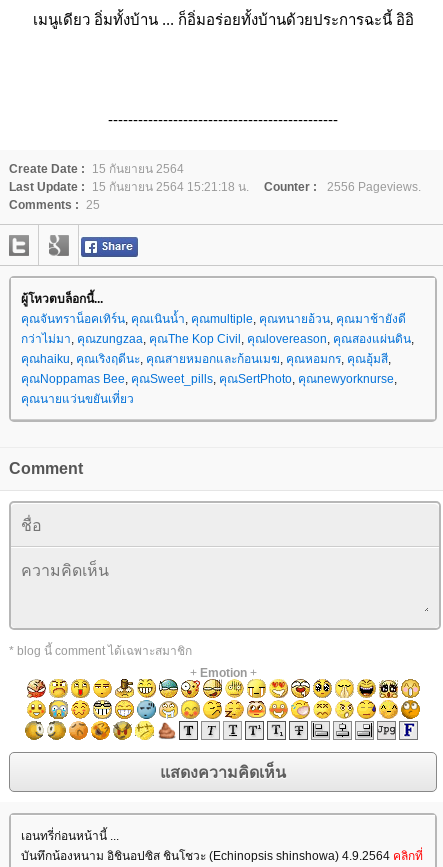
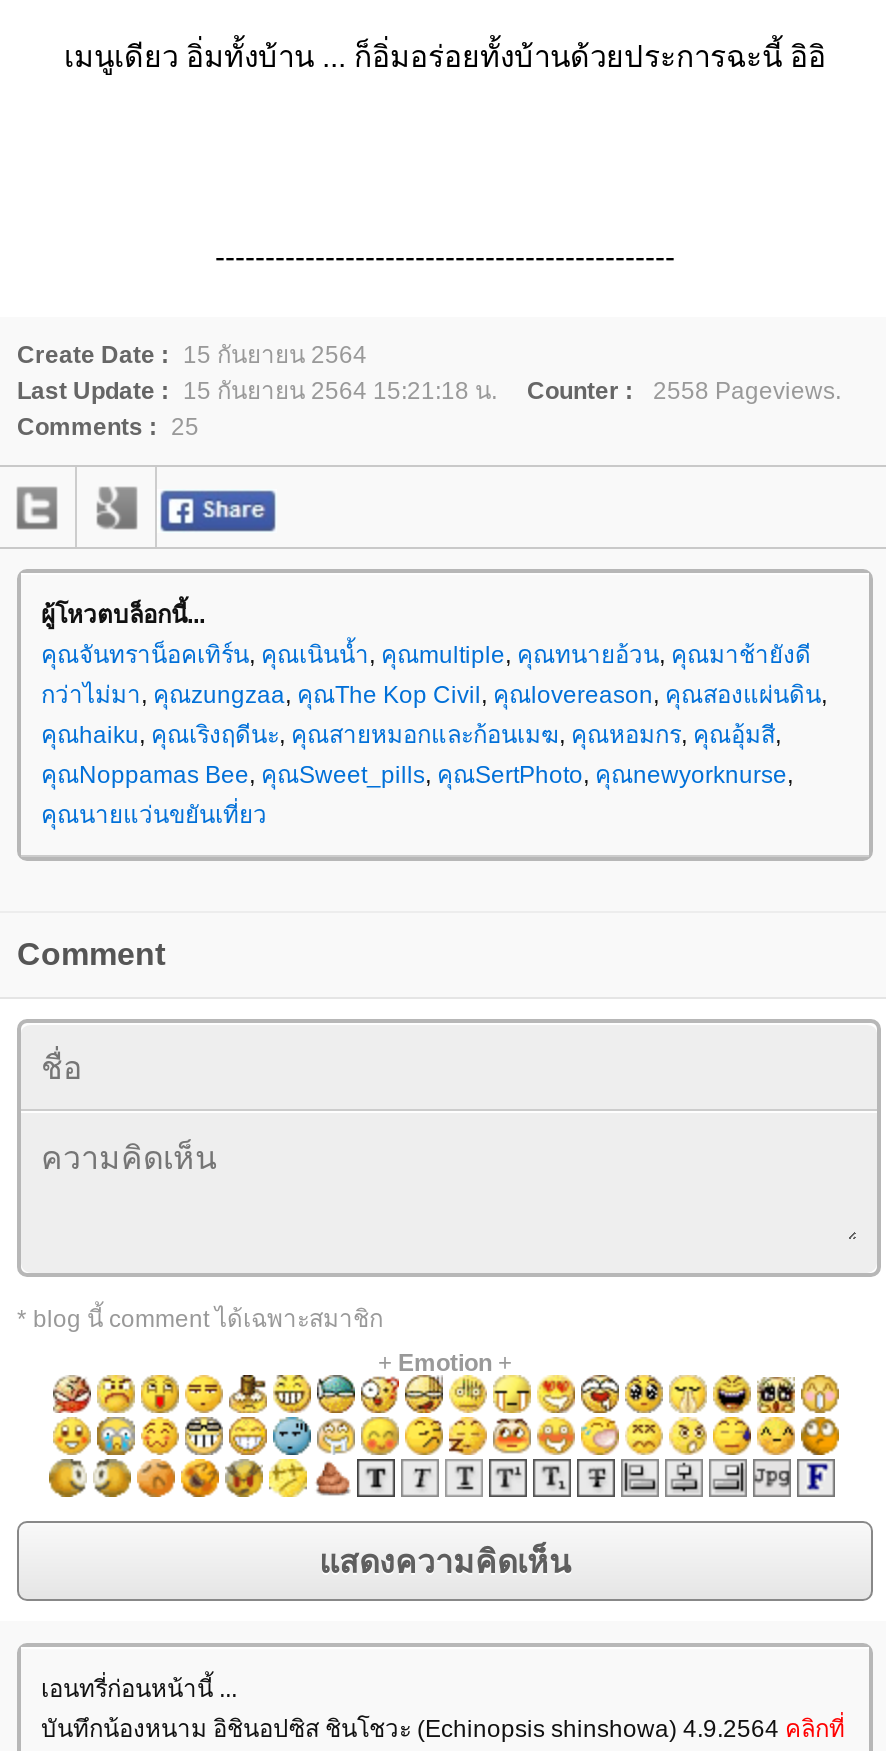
- Counter : 2556 Pageviews.
+ Counter : 2558 Pageviews.
